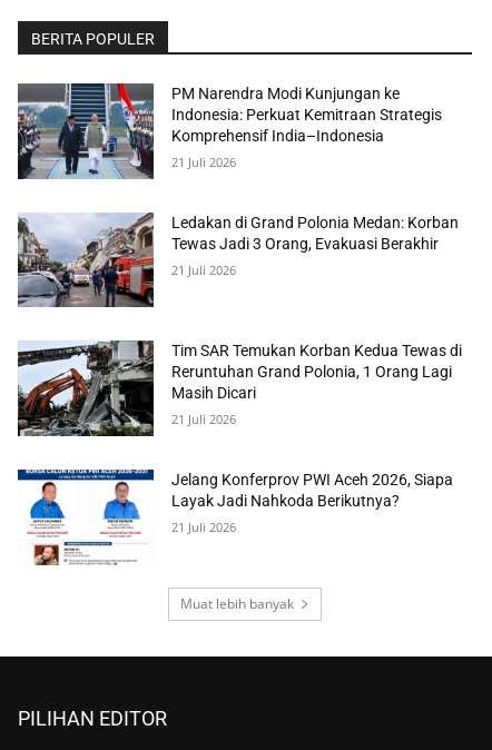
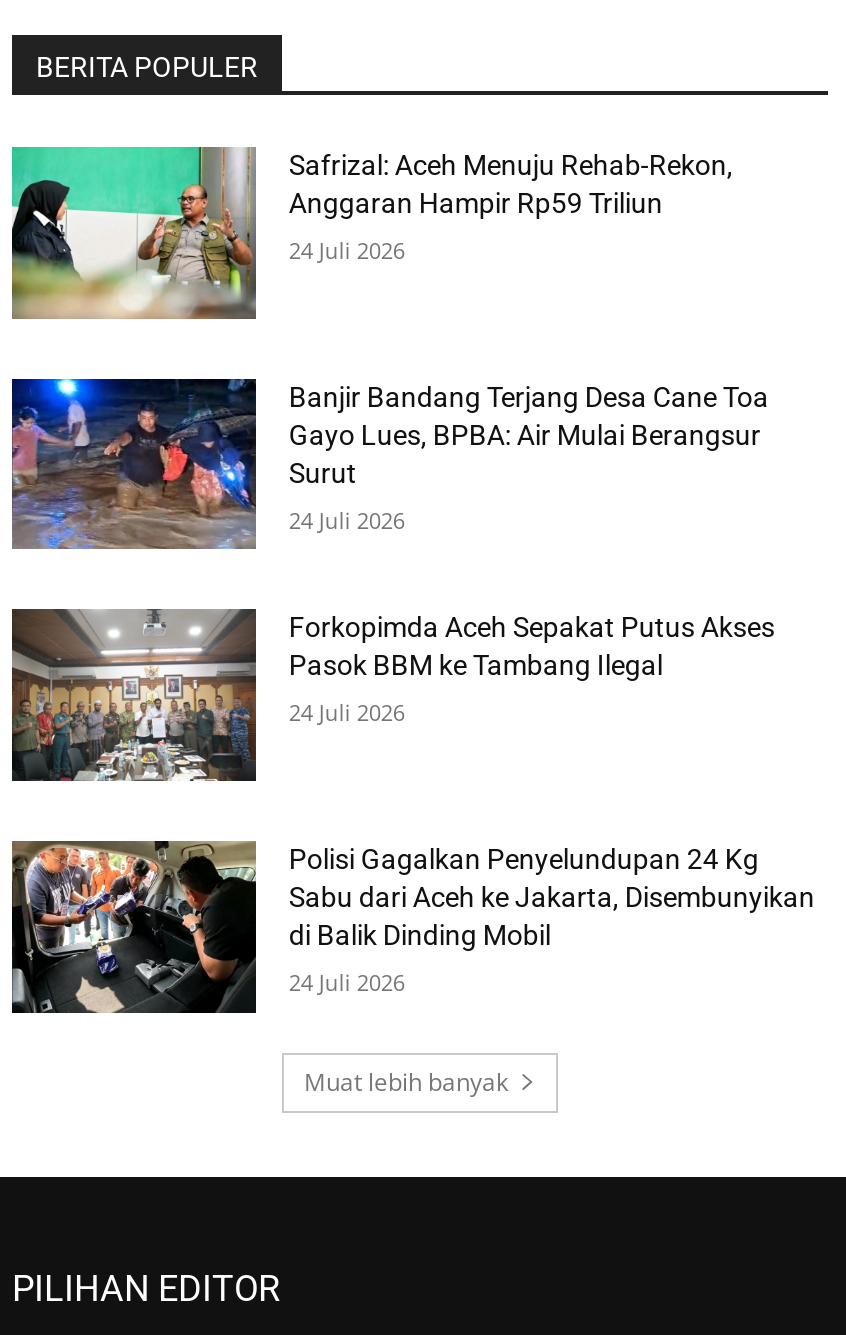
- [image]
- PM Narendra Modi Kunjungan ke
- Indonesia: Perkuat Kemitraan Strategis
- Komprehensif India–Indonesia
+ [image]
+ Safrizal: Aceh Menuju Rehab-Rekon,
+ Anggaran Hampir Rp59 Triliun

- 21 Juli 2026
+ 24 Juli 2026

- [image]
- Ledakan di Grand Polonia Medan: Korban
- Tewas Jadi 3 Orang, Evakuasi Berakhir
+ [image]
+ Banjir Bandang Terjang Desa Cane Toa
+ Gayo Lues, BPBA: Air Mulai Berangsur
+ Surut

- 21 Juli 2026
+ 24 Juli 2026

- [image]
- Tim SAR Temukan Korban Kedua Tewas di
- Reruntuhan Grand Polonia, 1 Orang Lagi
- Masih Dicari
+ [image]
+ Forkopimda Aceh Sepakat Putus Akses
+ Pasok BBM ke Tambang Ilegal

- 21 Juli 2026
+ 24 Juli 2026

- [image]
- Jelang Konferprov PWI Aceh 2026, Siapa
- Layak Jadi Nahkoda Berikutnya?
+ [image]
+ Polisi Gagalkan Penyelundupan 24 Kg
+ Sabu dari Aceh ke Jakarta, Disembunyikan
+ di Balik Dinding Mobil

- 21 Juli 2026
+ 24 Juli 2026
